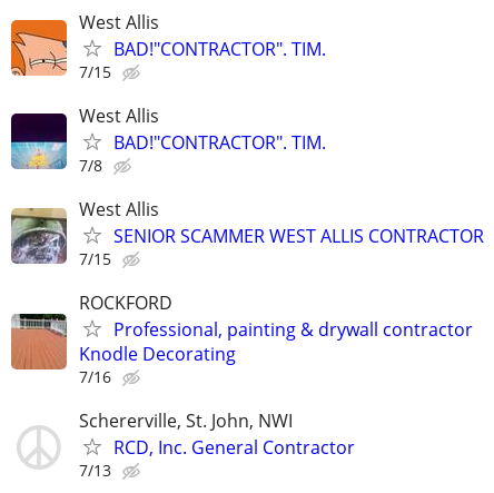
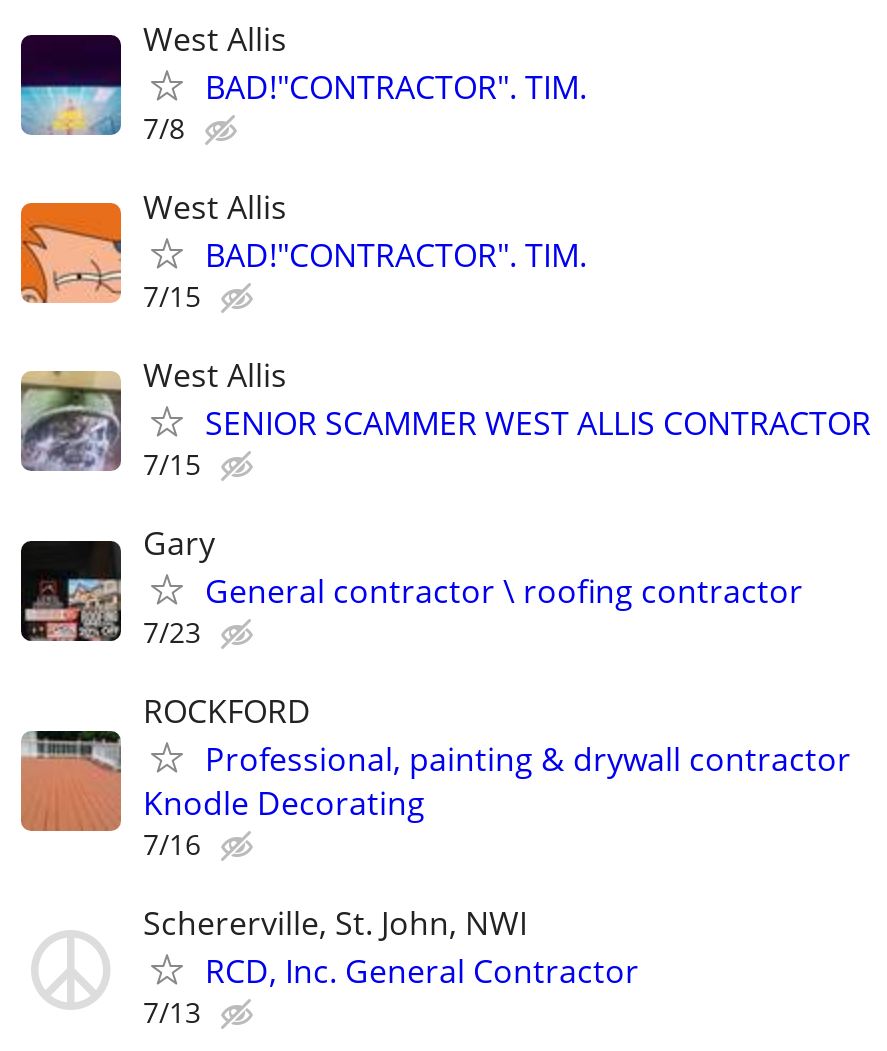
moved down: [image]

- 7/15
+ 7/8

moved up: [image]

- 7/8
+ 7/15

+ [image]
+ Gary
+ General contractor \ roofing contractor
+ 7/23
